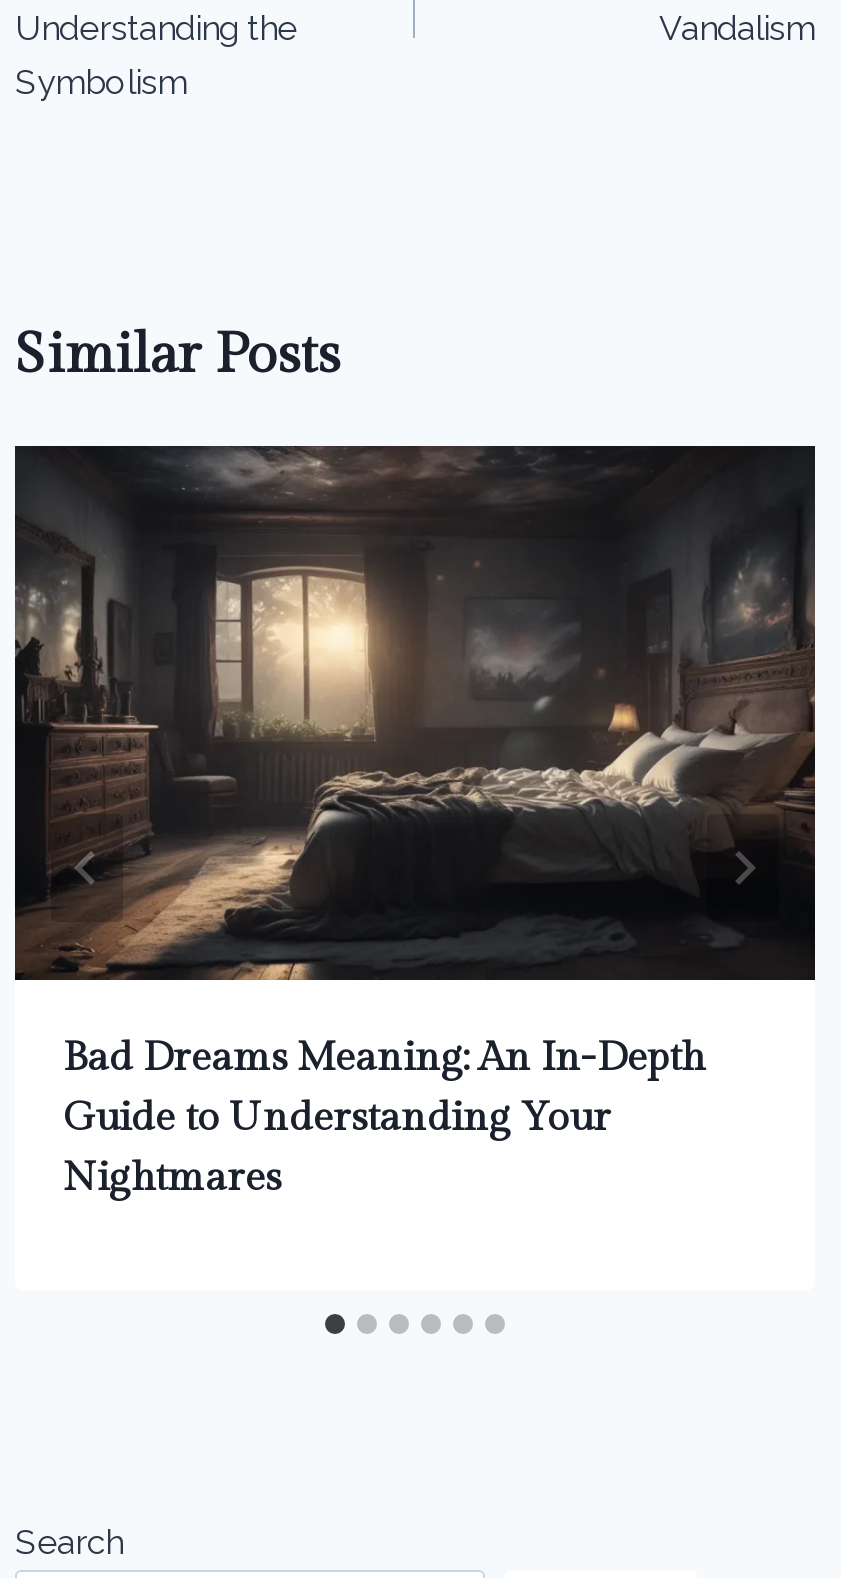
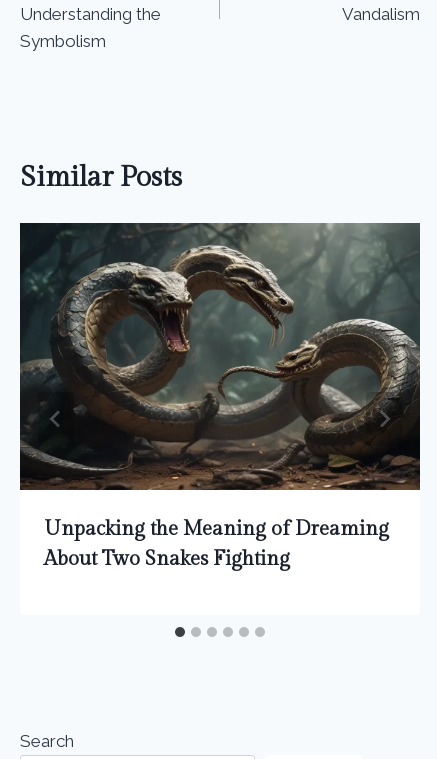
- [image]
- Bad Dreams Meaning: An In-Depth
- Guide to Understanding Your
- Nightmares
+ [image]
+ Unpacking the Meaning of Dreaming
+ About Two Snakes Fighting
